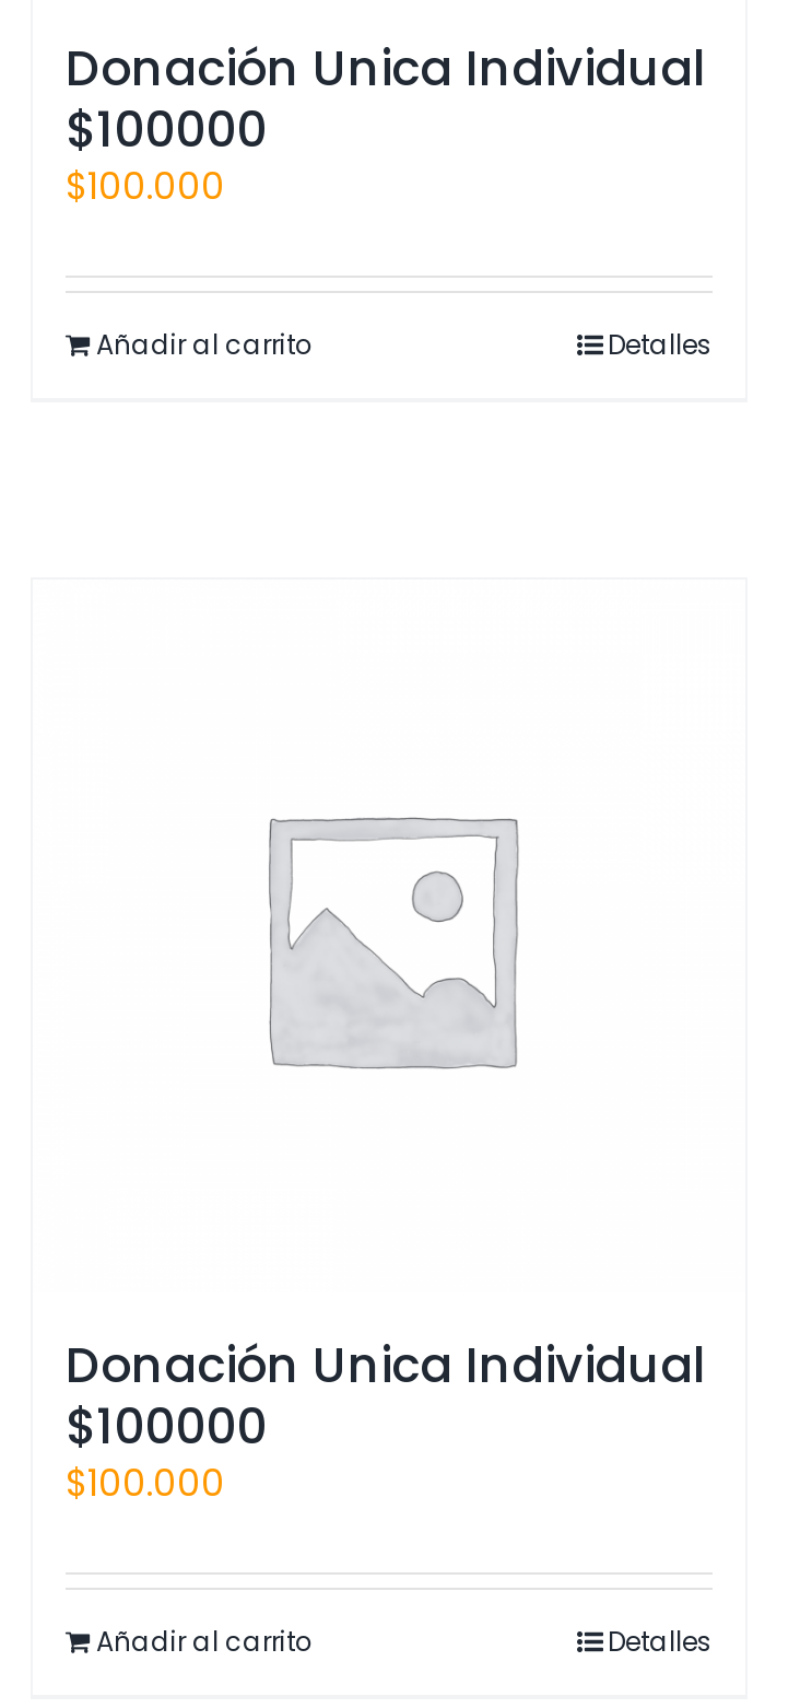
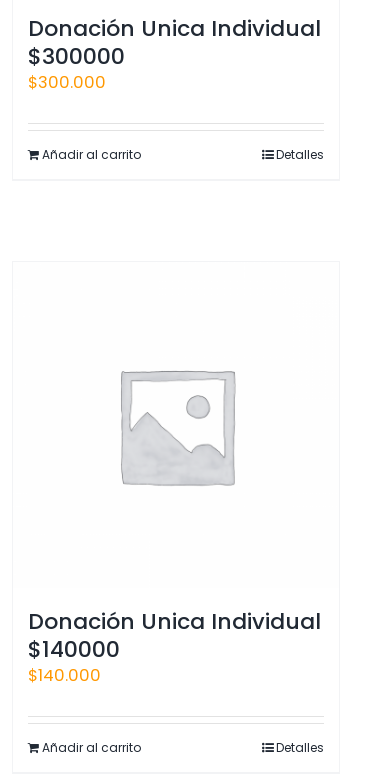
- $100000
+ $300000

- $100.000
+ $300.000

- $100000
+ $140000

- $100.000
+ $140.000
